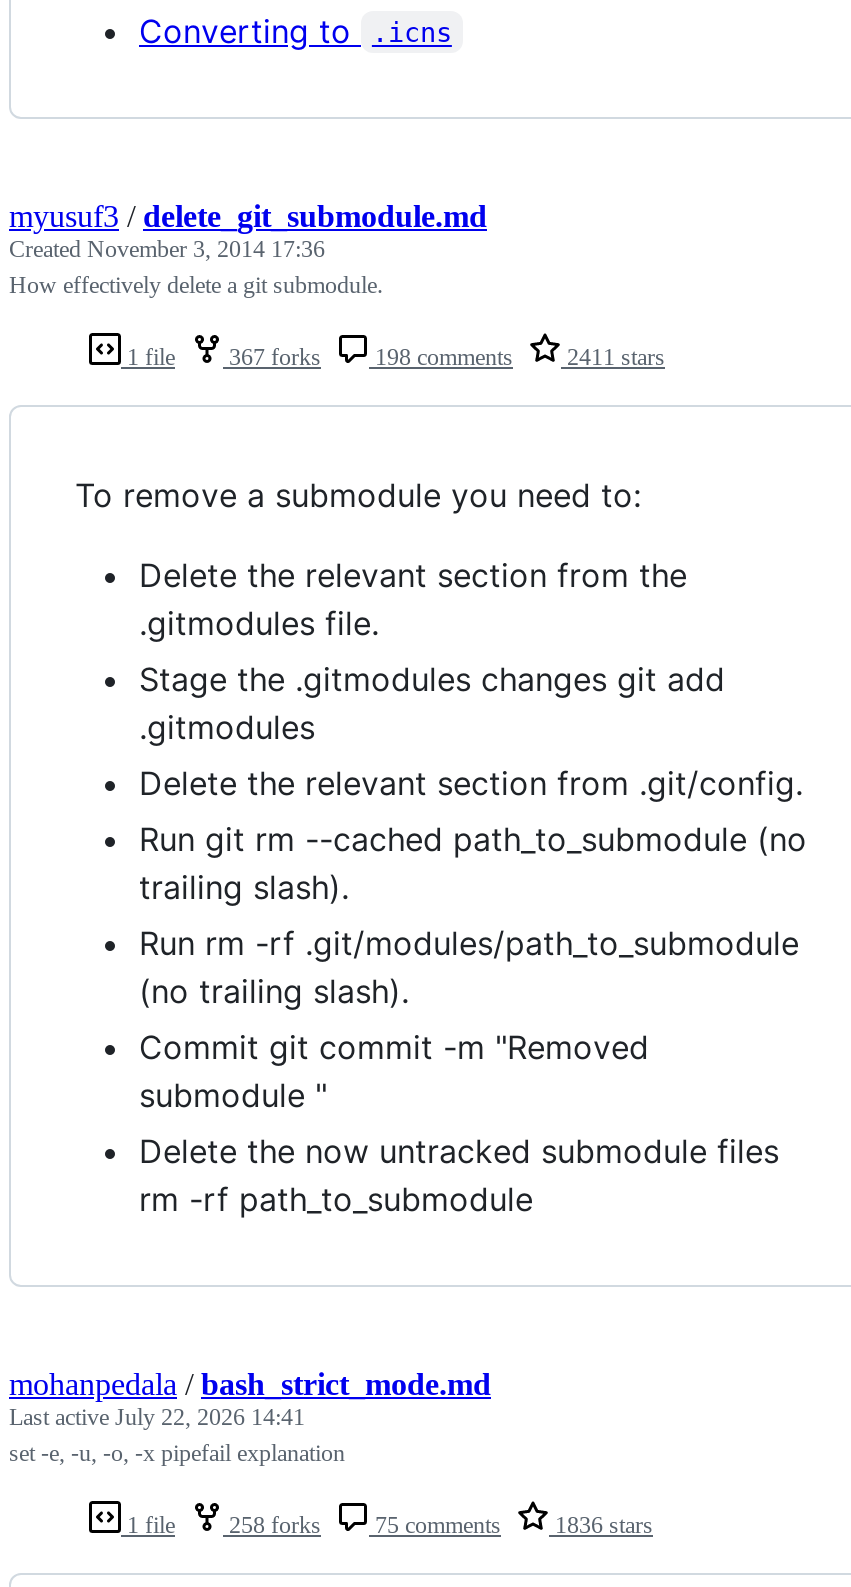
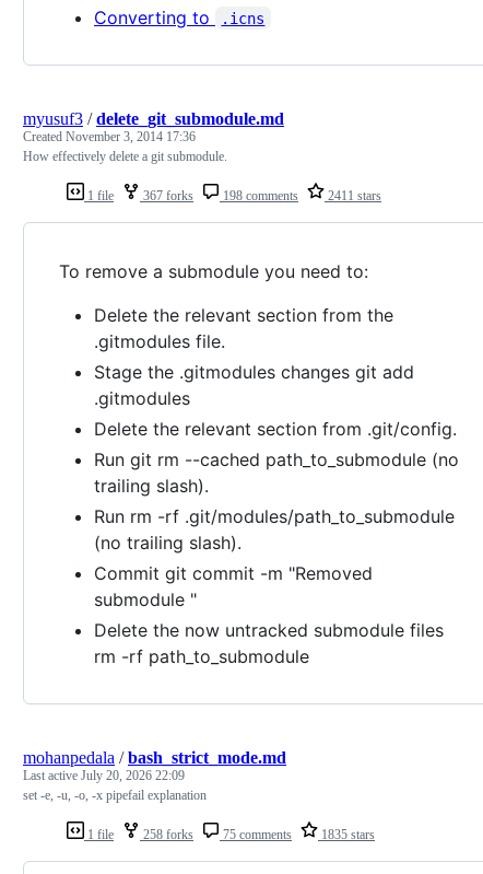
- Last active July 22, 2026 14:41
+ Last active July 20, 2026 22:09

- 1 file 258 forks 75 comments 1836 stars
+ 1 file 258 forks 75 comments 1835 stars
